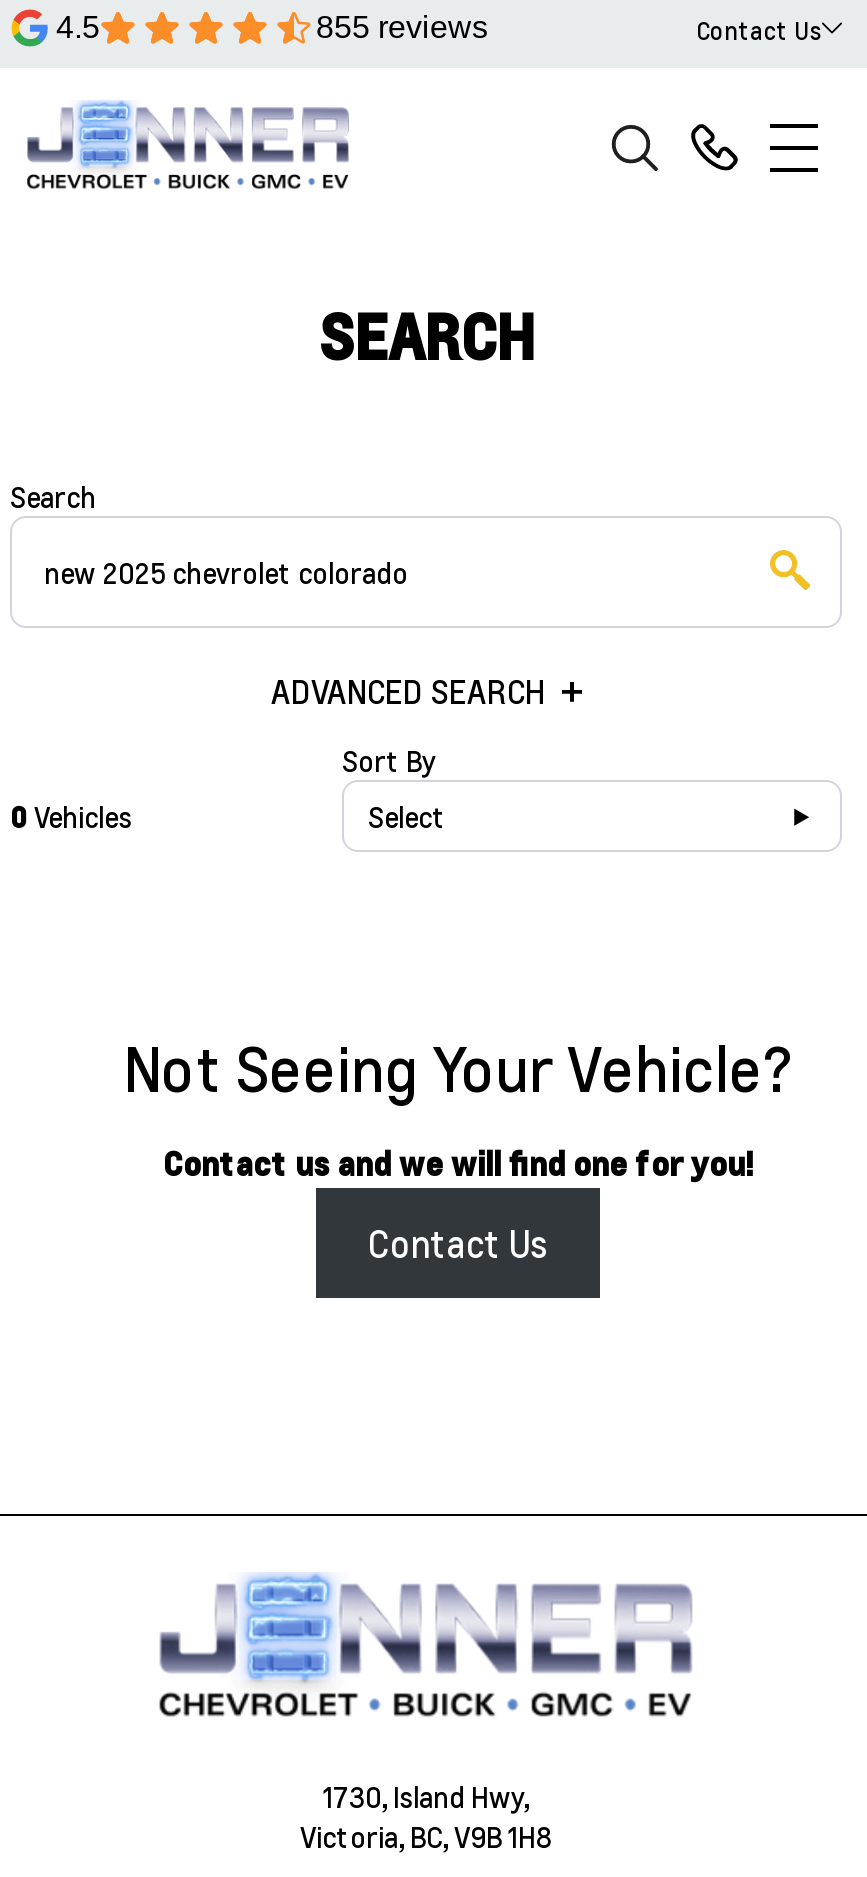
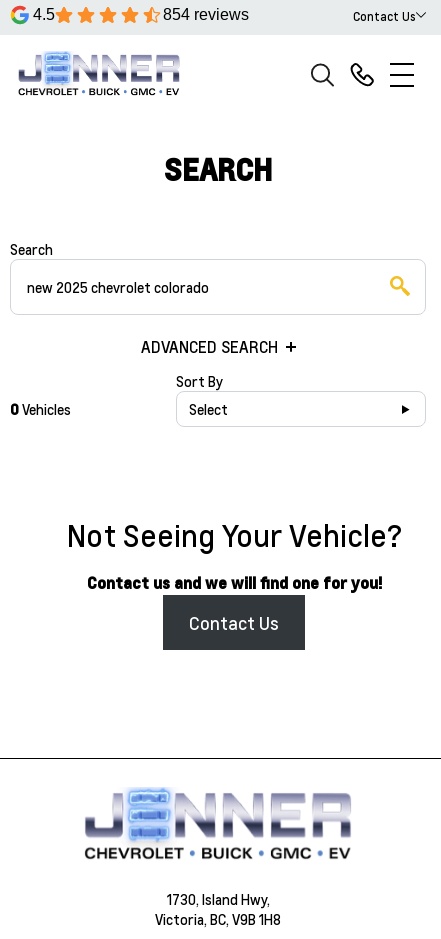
- 855 reviews
+ 854 reviews
